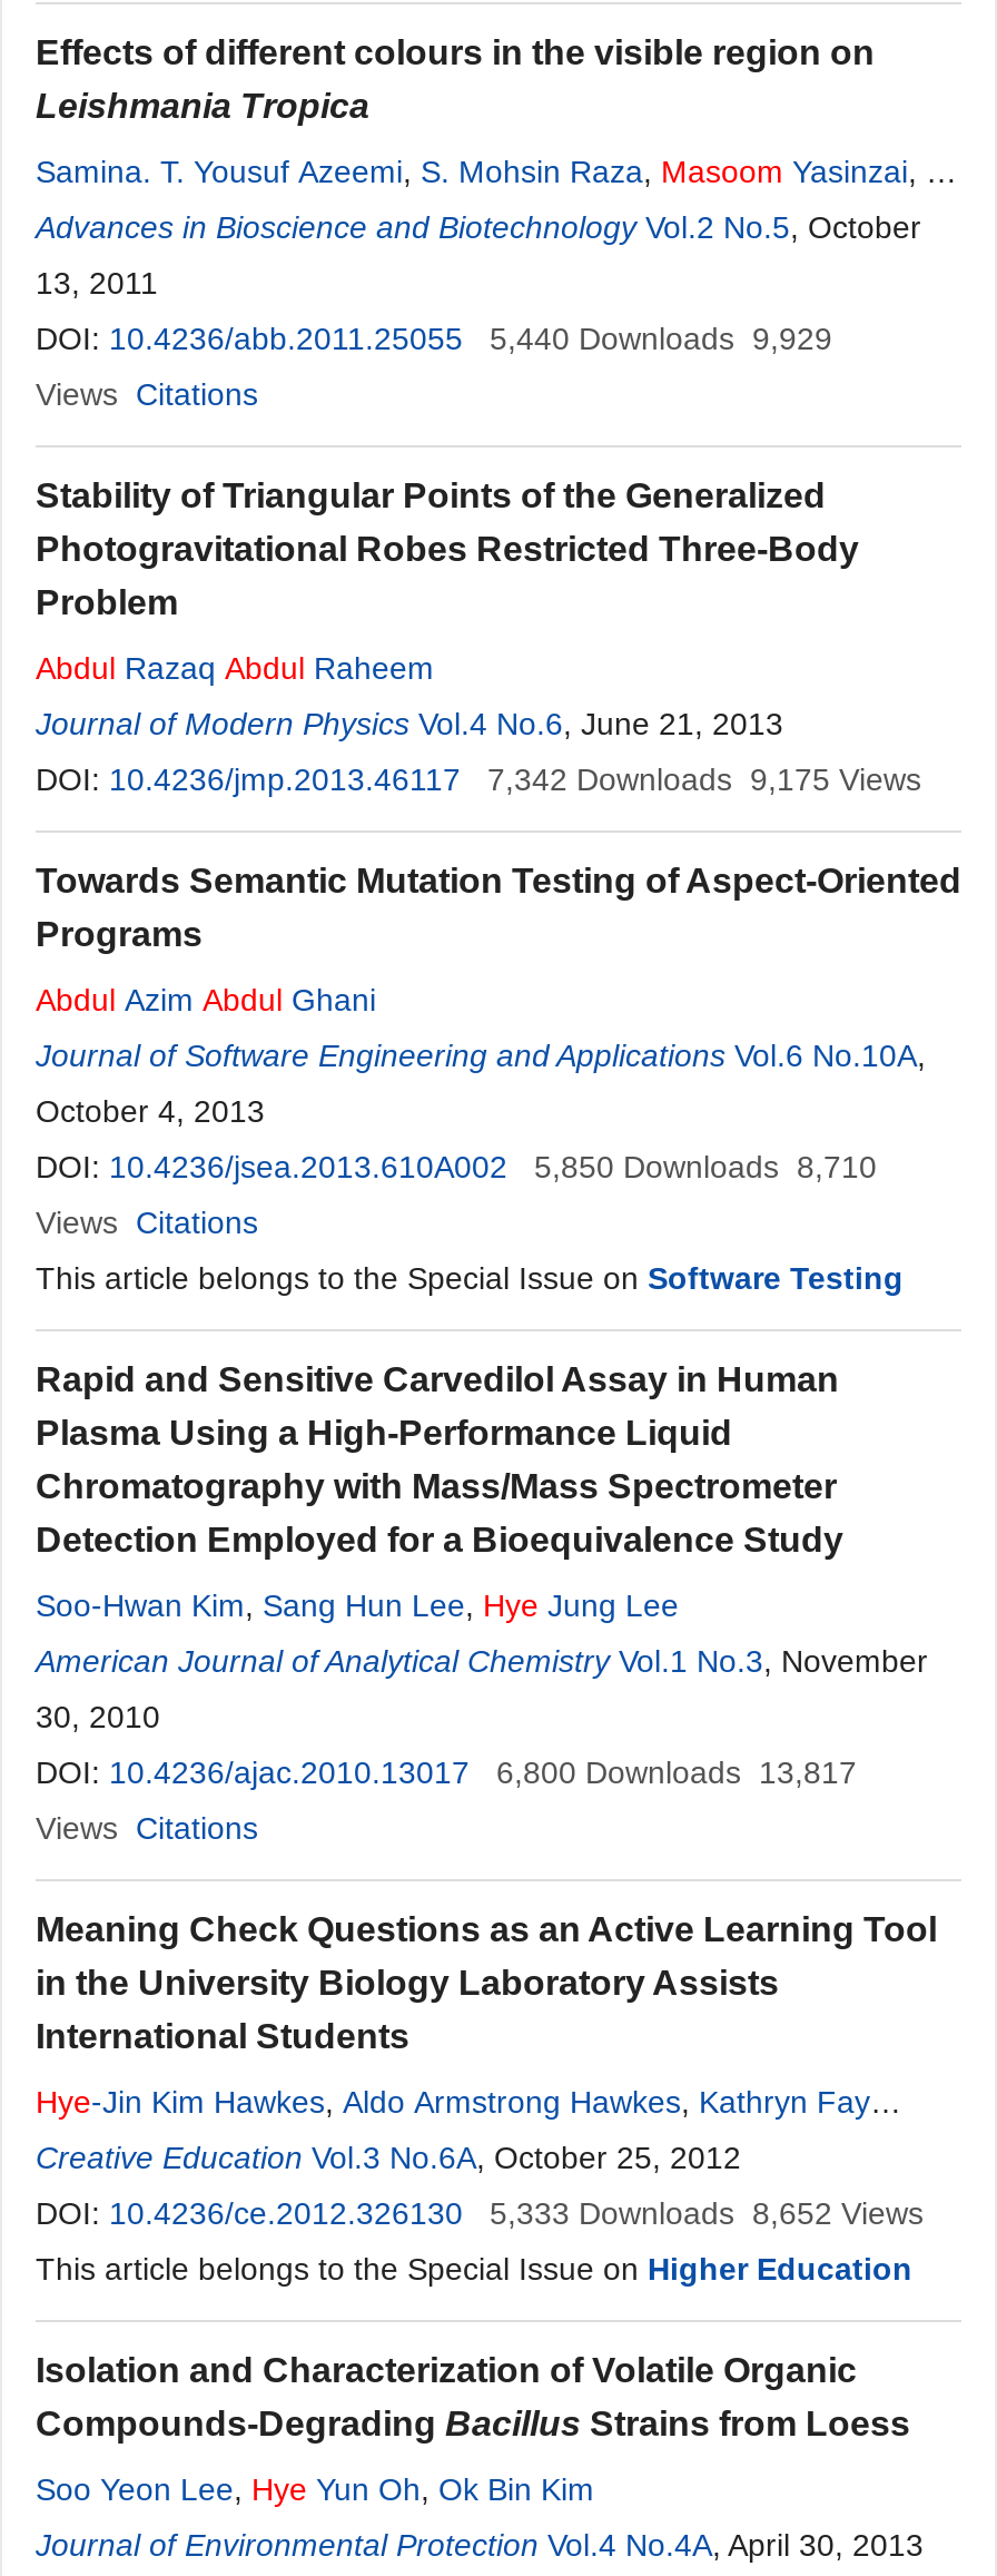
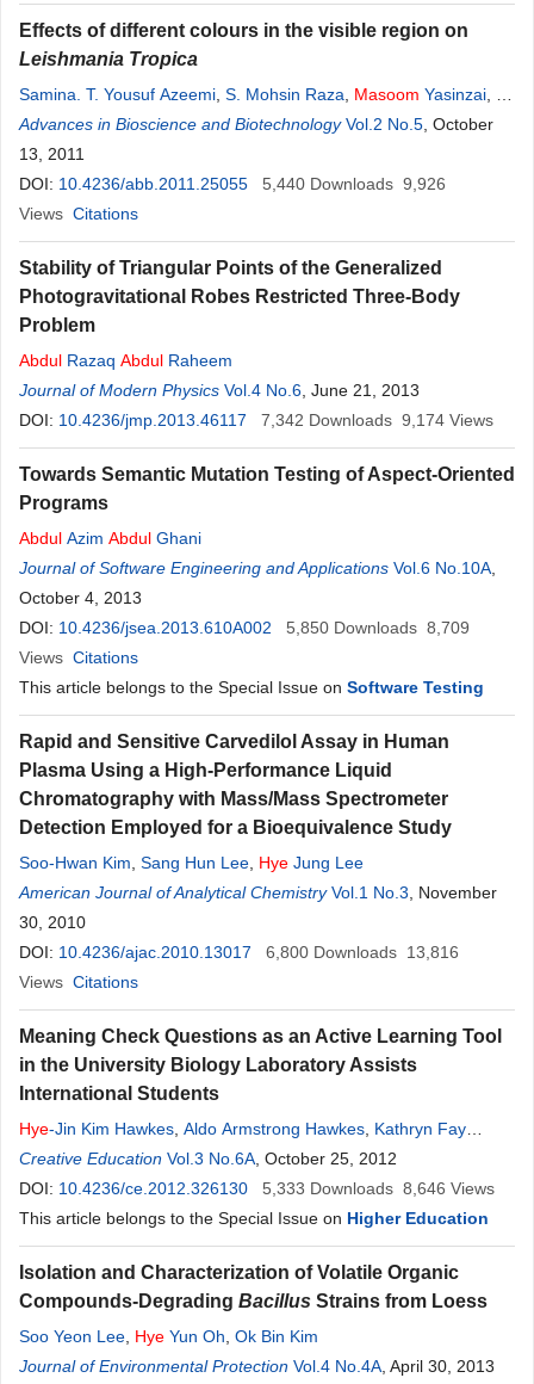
- DOI: 10.4236/abb.2011.25055 5,440 Downloads 9,929
+ DOI: 10.4236/abb.2011.25055 5,440 Downloads 9,926

- 7,342 Downloads 9,175 Views
+ 7,342 Downloads 9,174 Views

- DOI: 10.4236/jsea.2013.610A002 5,850 Downloads 8,710
+ DOI: 10.4236/jsea.2013.610A002 5,850 Downloads 8,709

- DOI: 10.4236/ajac.2010.13017 6,800 Downloads 13,817
+ DOI: 10.4236/ajac.2010.13017 6,800 Downloads 13,816

- 5,333 Downloads 8,652 Views
+ 5,333 Downloads 8,646 Views
